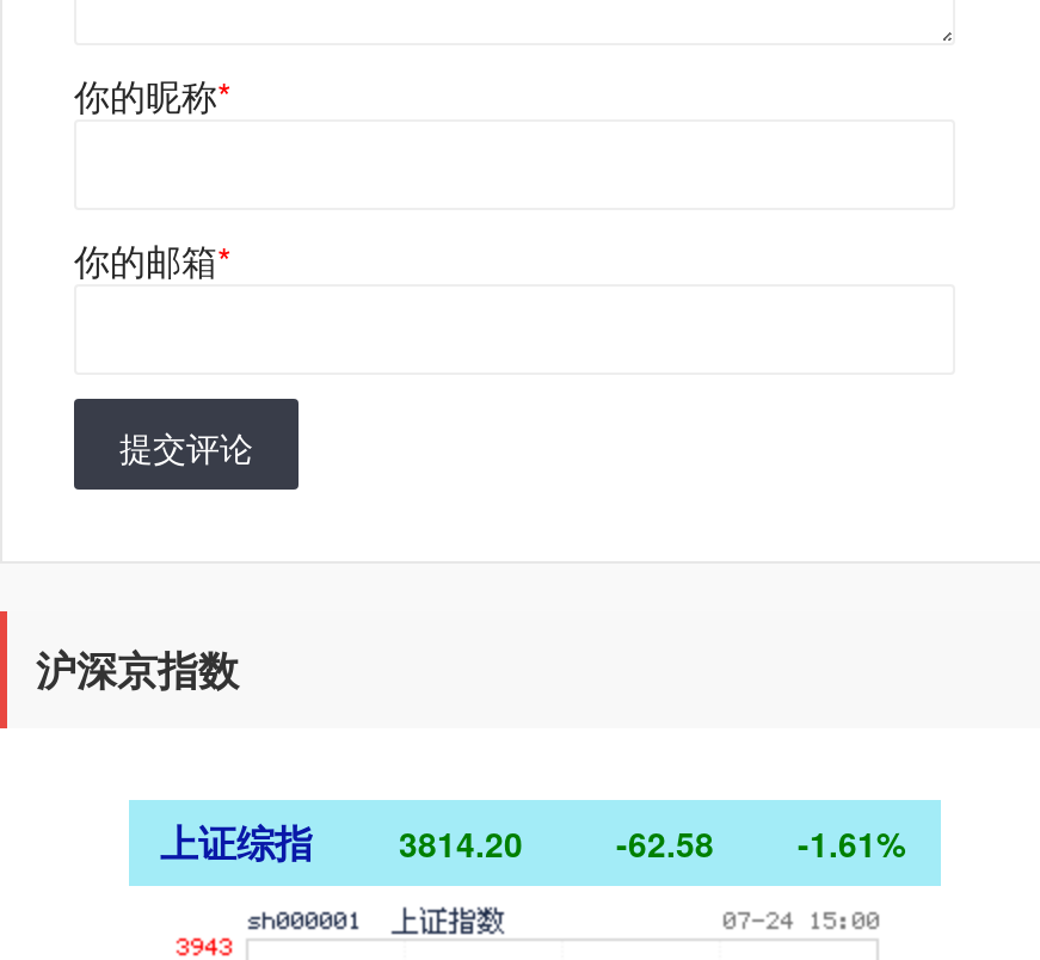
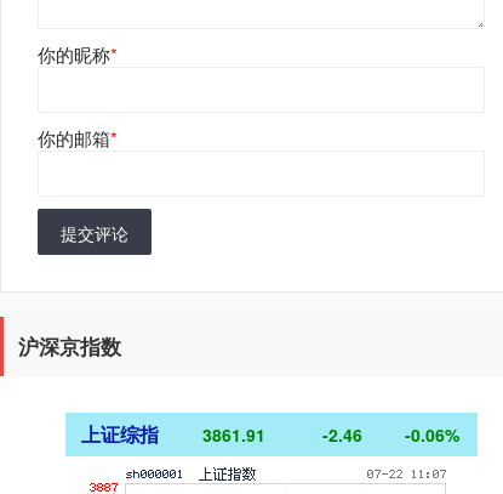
- 3814.20
+ 3861.91

- -62.58
+ -2.46

- -1.61%
+ -0.06%
